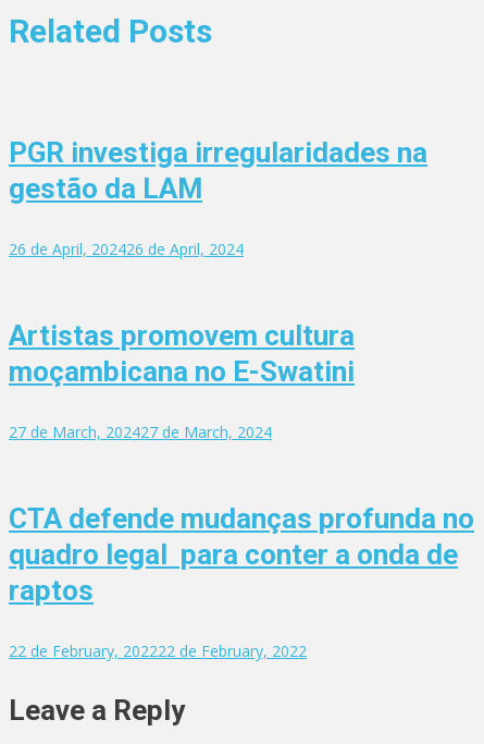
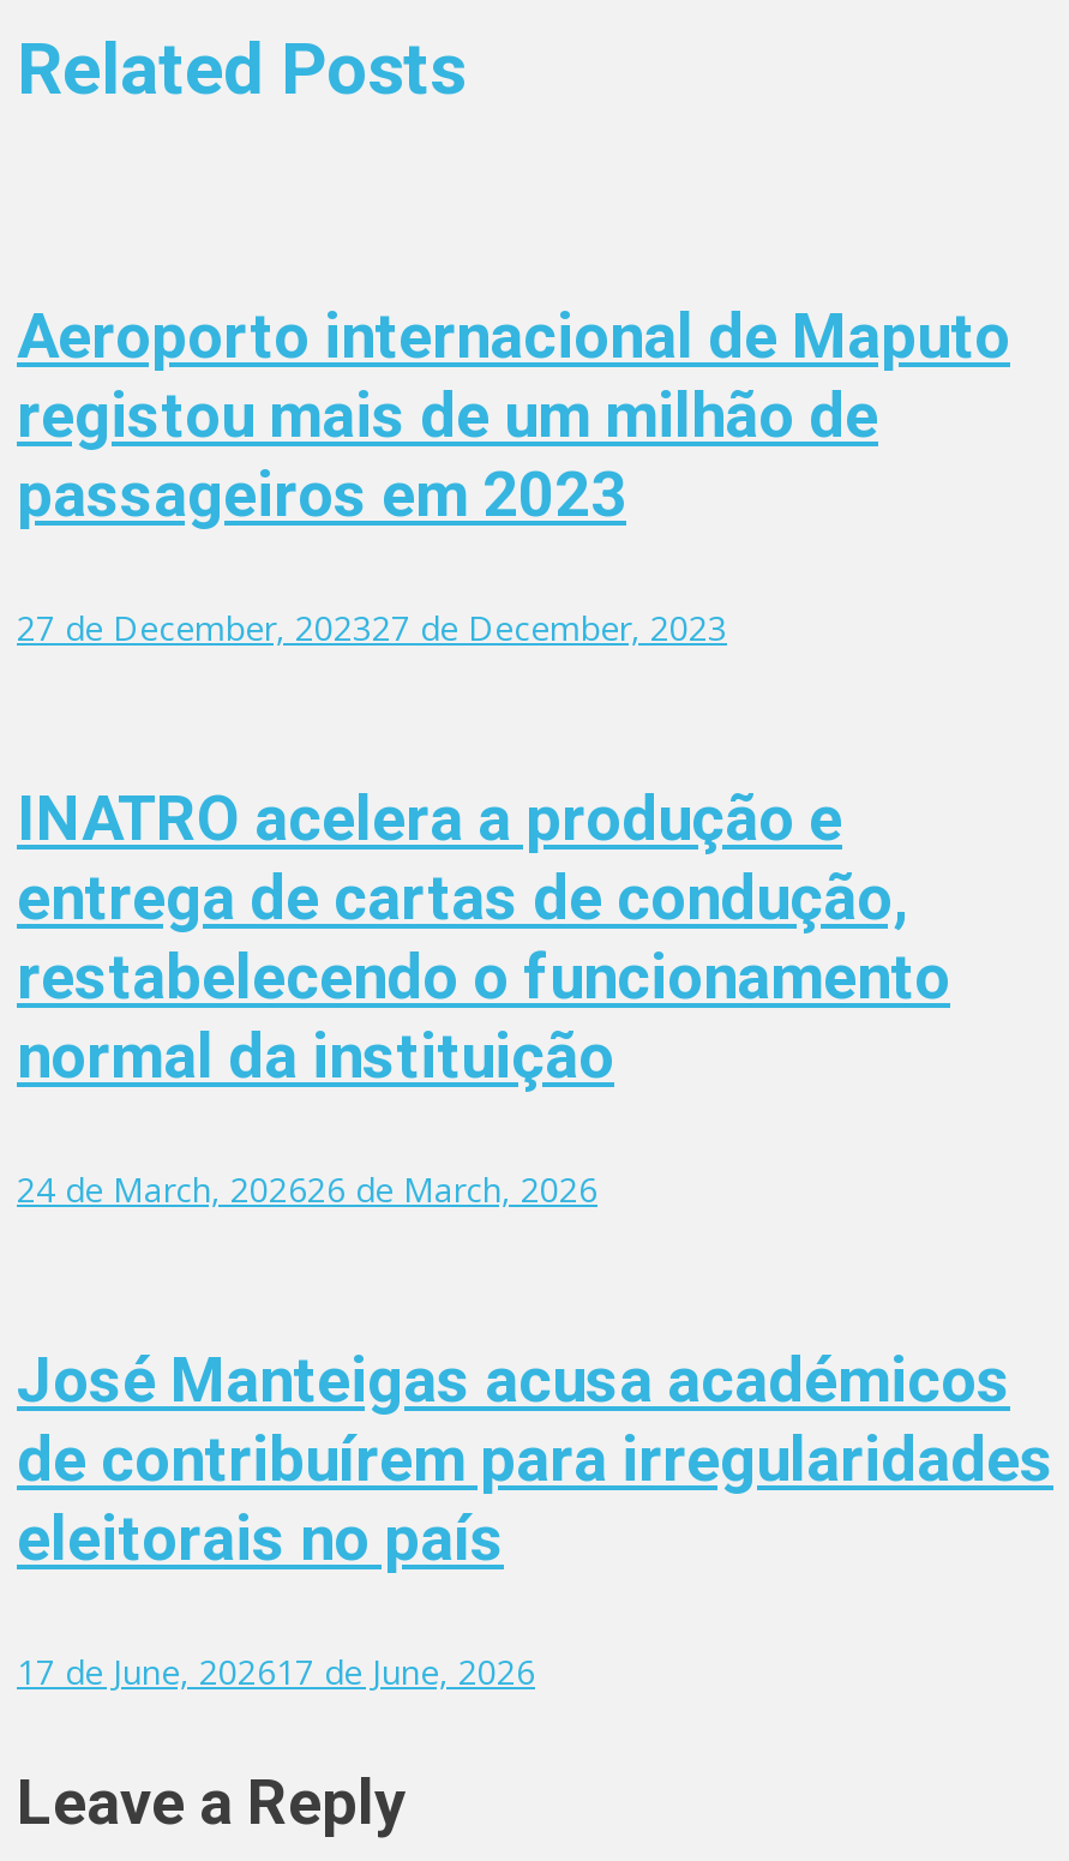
- PGR investiga irregularidades na
- gestão da LAM
+ Aeroporto internacional de Maputo
+ registou mais de um milhão de
+ passageiros em 2023

- 26 de April, 202426 de April, 2024
+ 27 de December, 202327 de December, 2023

- Artistas promovem cultura
- moçambicana no E-Swatini
+ INATRO acelera a produção e
+ entrega de cartas de condução,
+ restabelecendo o funcionamento
+ normal da instituição

- 27 de March, 202427 de March, 2024
+ 24 de March, 202626 de March, 2026

- CTA defende mudanças profunda no
- quadro legal para conter a onda de
- raptos
+ José Manteigas acusa académicos
+ de contribuírem para irregularidades
+ eleitorais no país

- 22 de February, 202222 de February, 2022
+ 17 de June, 202617 de June, 2026
